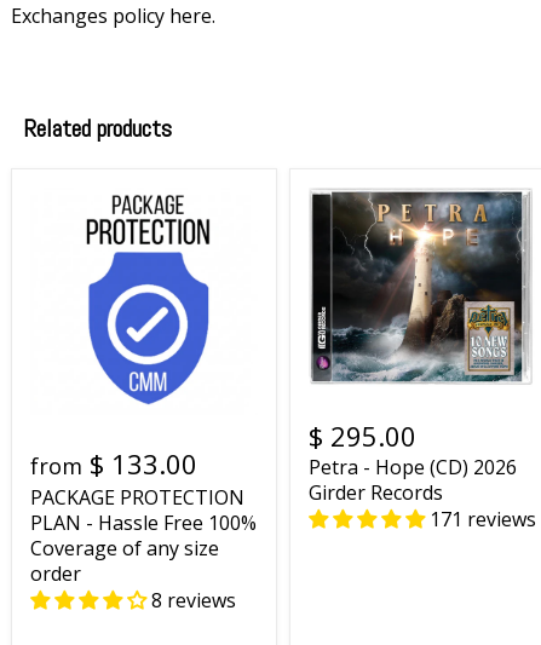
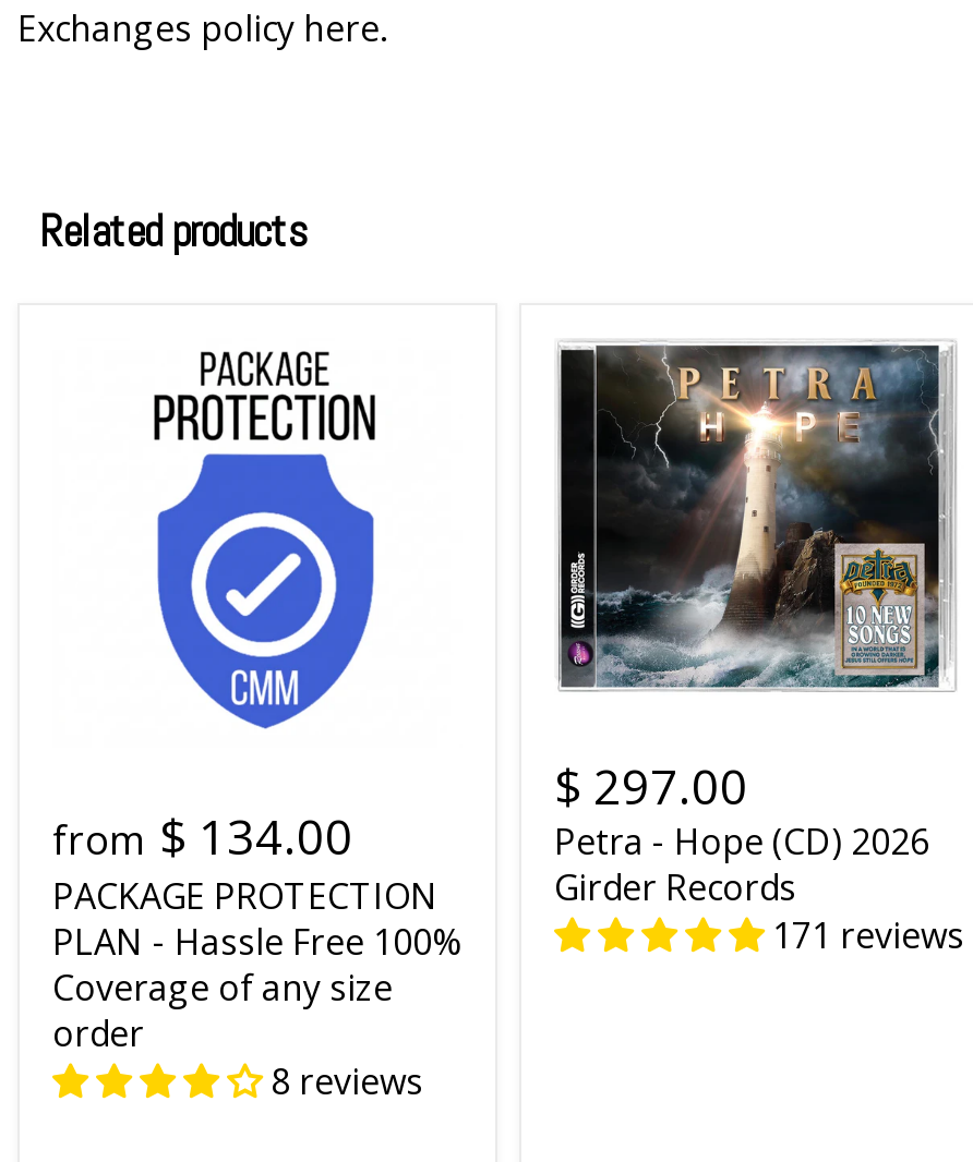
- $ 295.00
+ $ 297.00

- from $ 133.00
+ from $ 134.00
